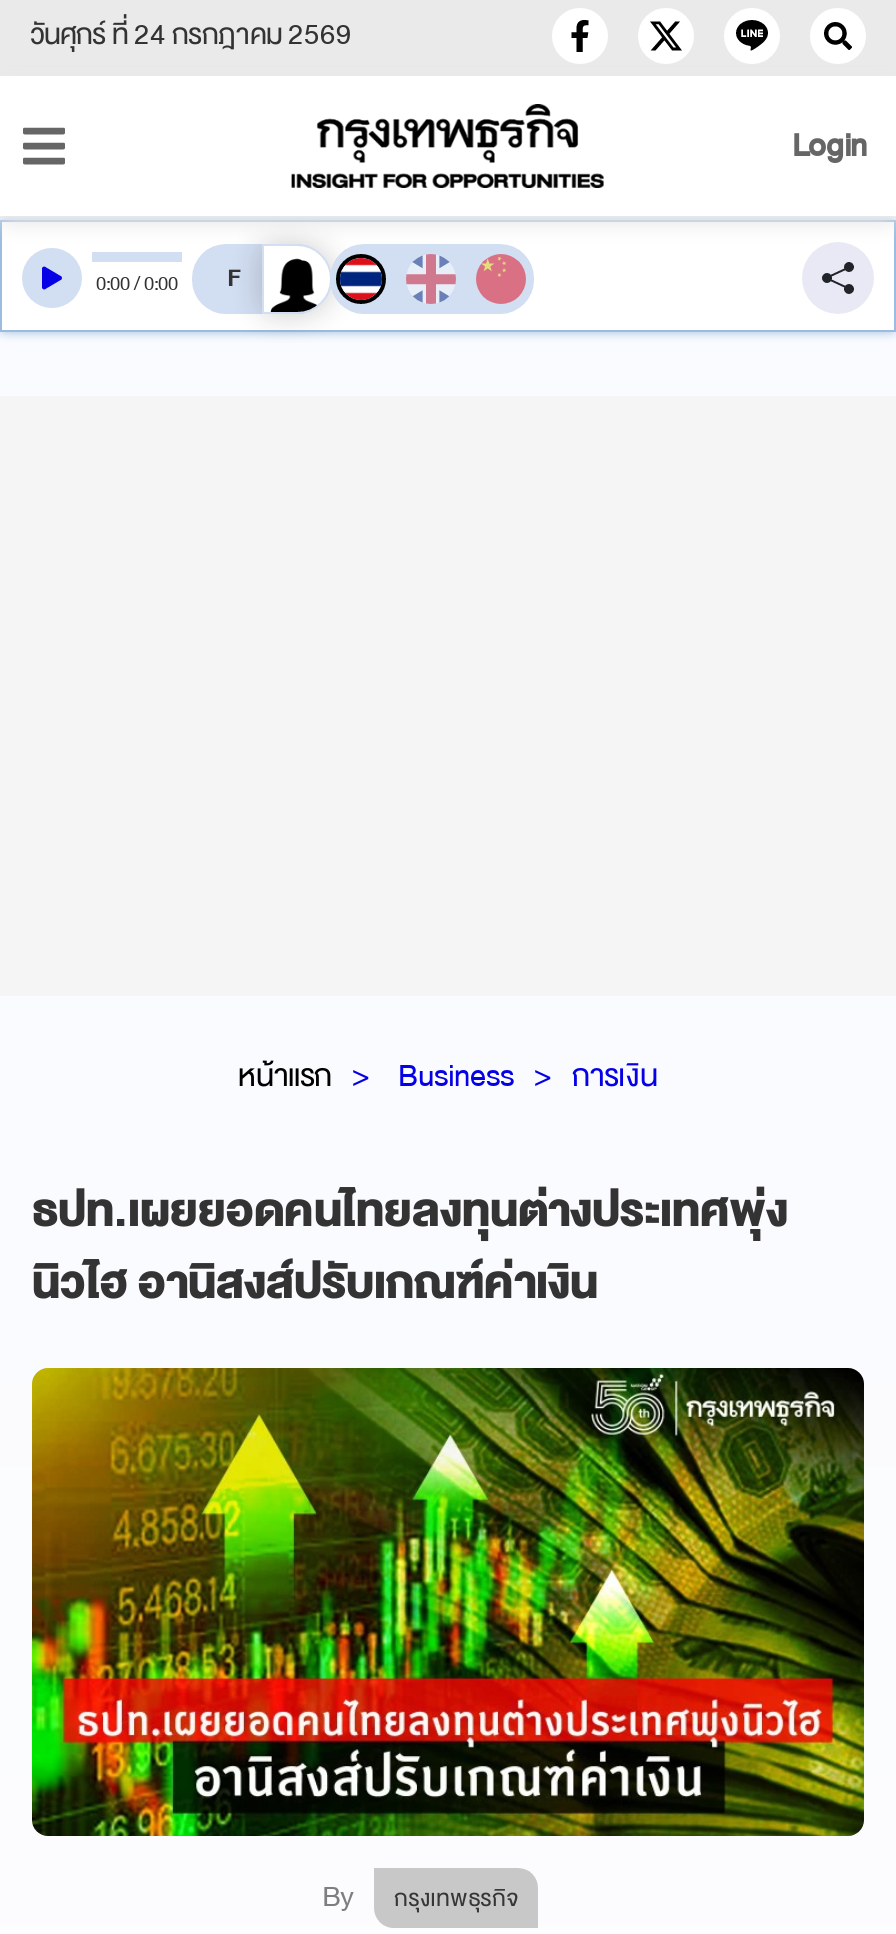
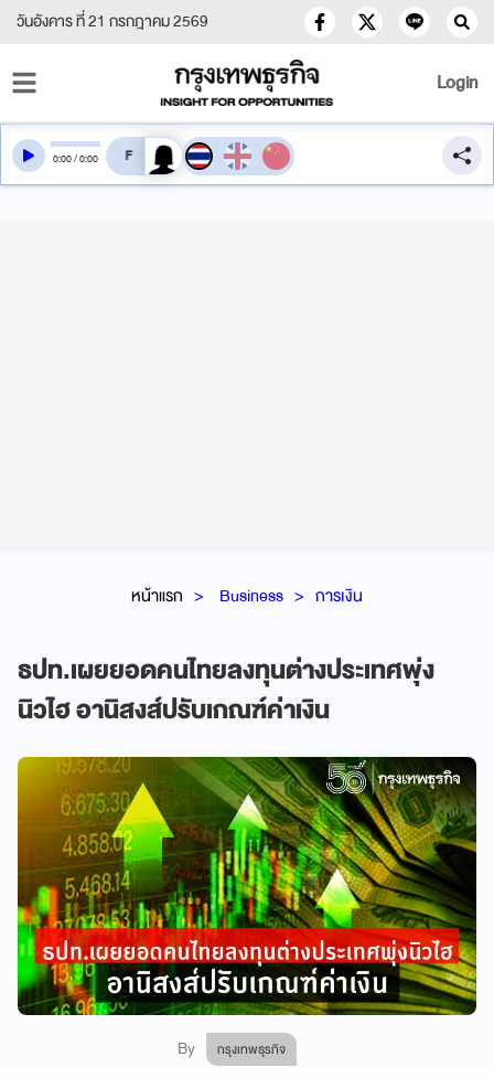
- วันศุกร์ ที่ 24 กรกฎาคม 2569
+ วันอังคาร ที่ 21 กรกฎาคม 2569
